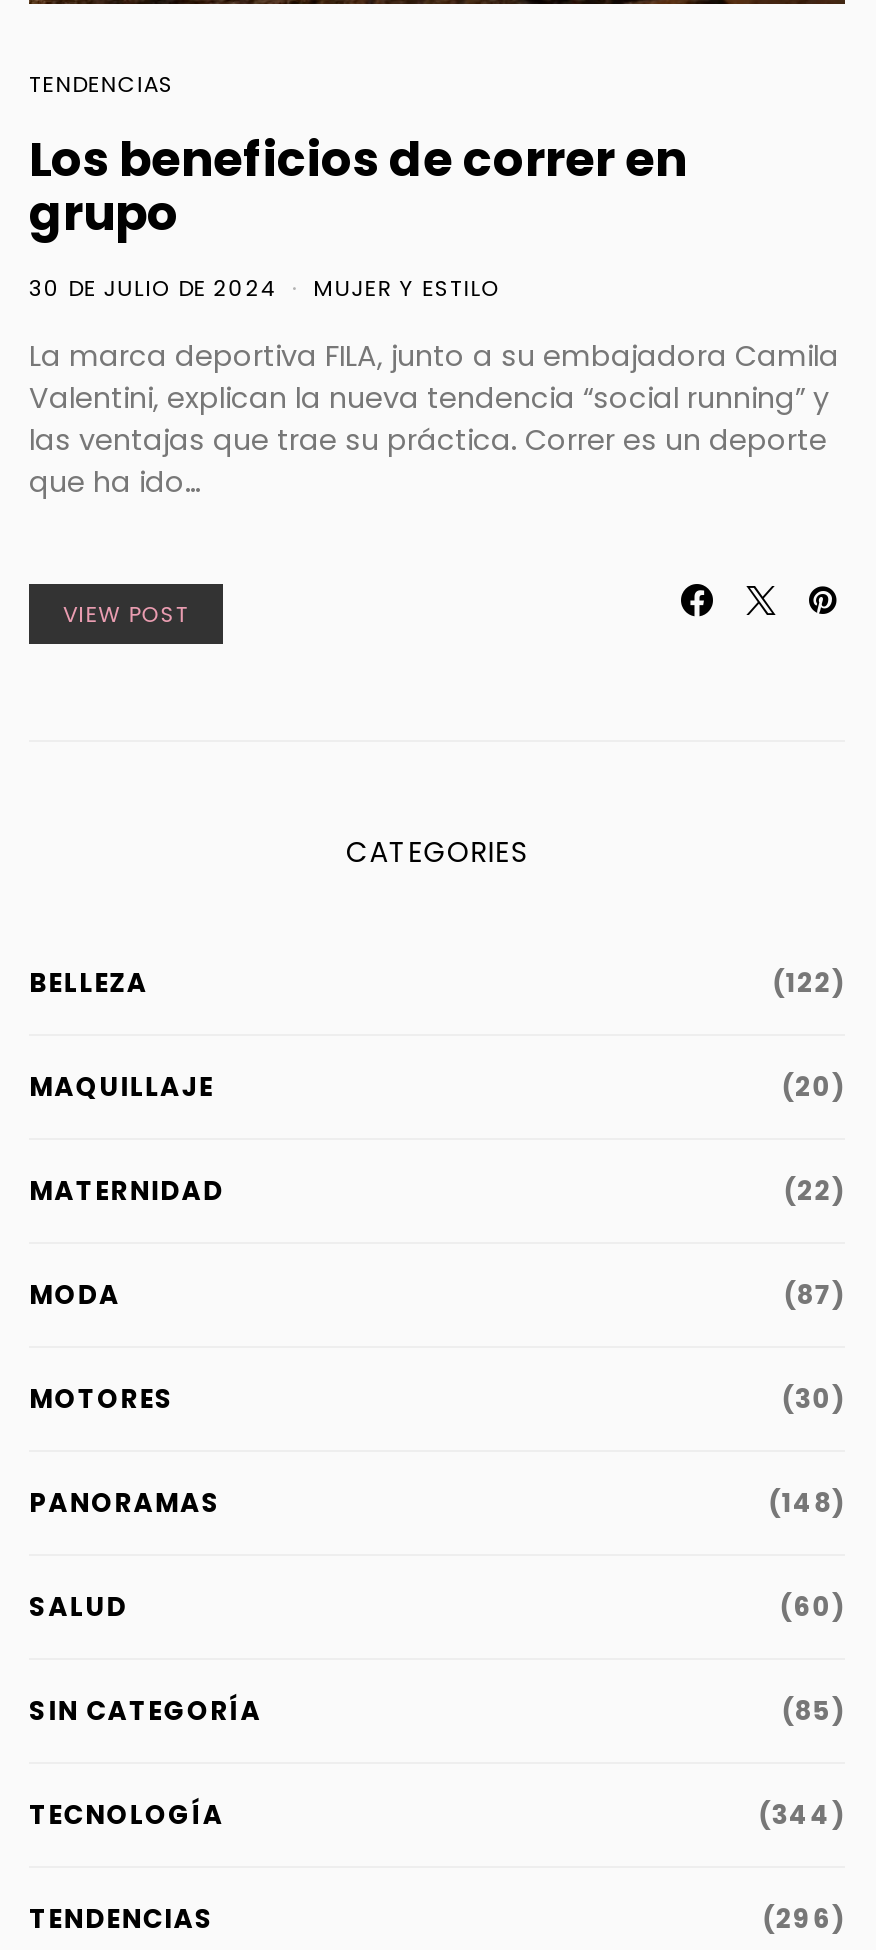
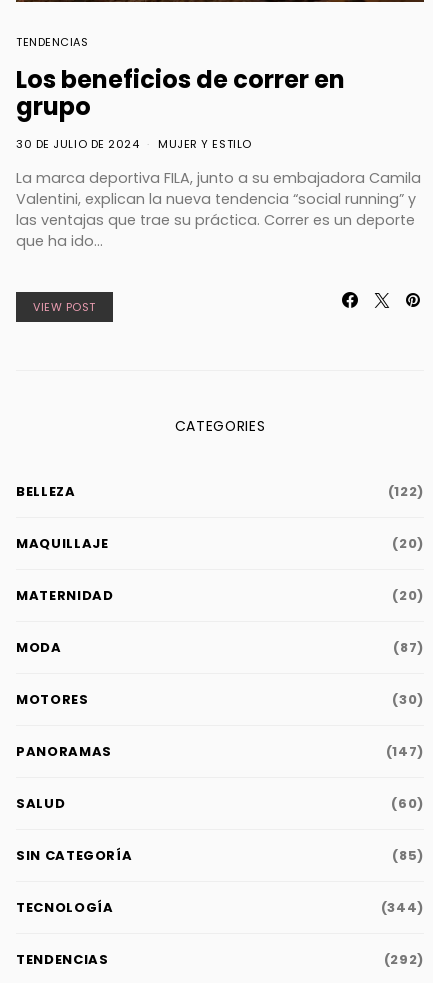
- (22)
+ (20)

- (148)
+ (147)

- (296)
+ (292)
